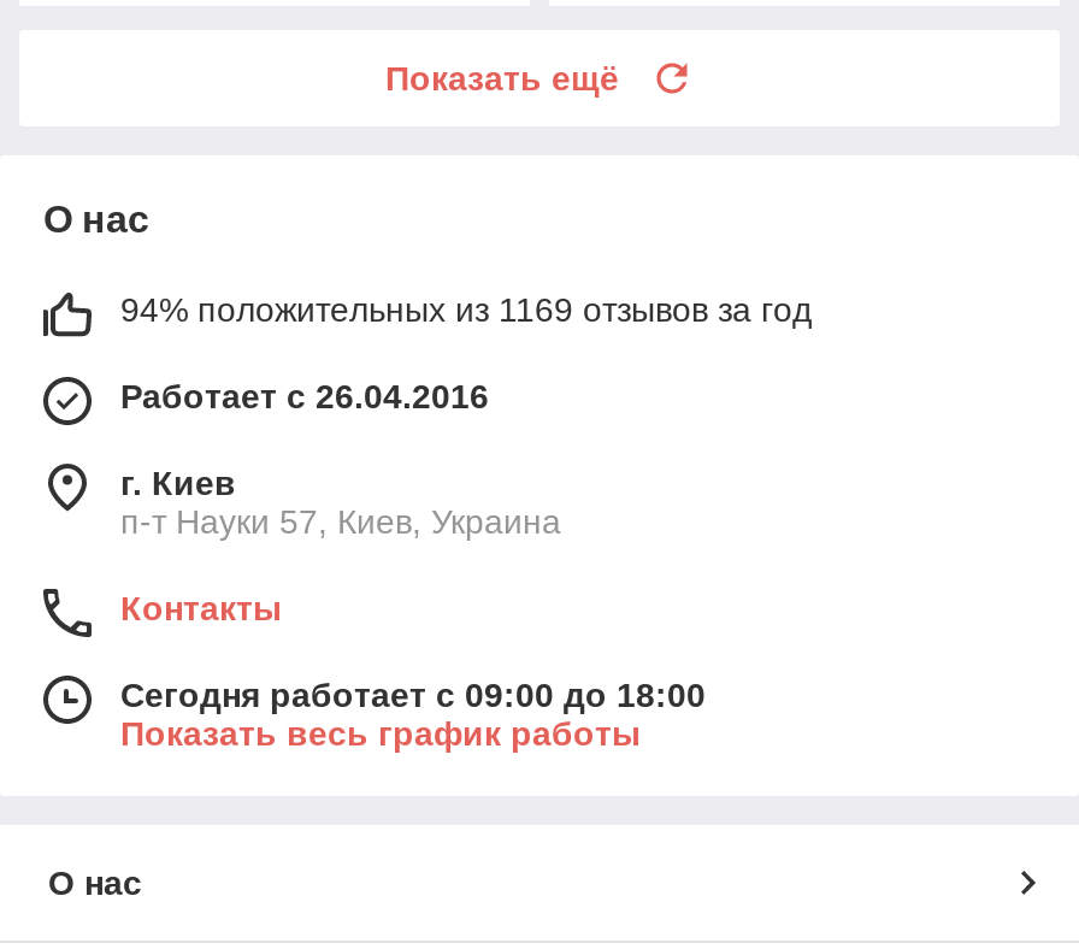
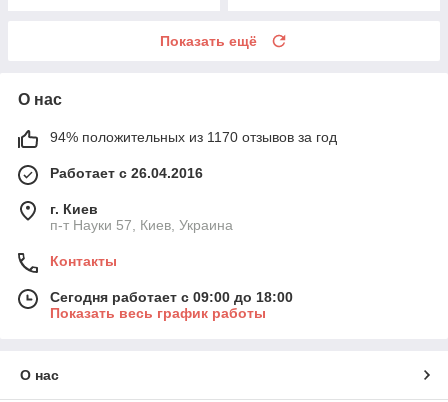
- 94% положительных из 1169 отзывов за год
+ 94% положительных из 1170 отзывов за год
